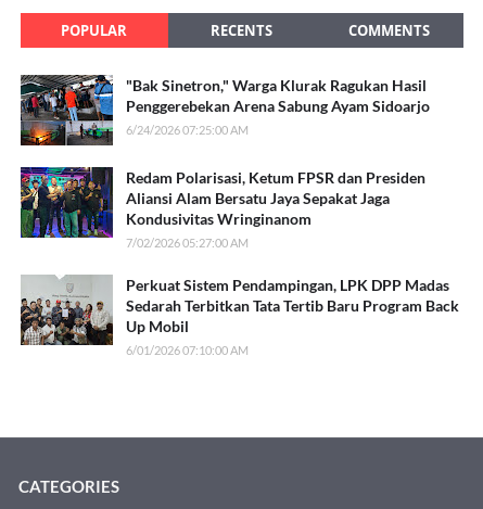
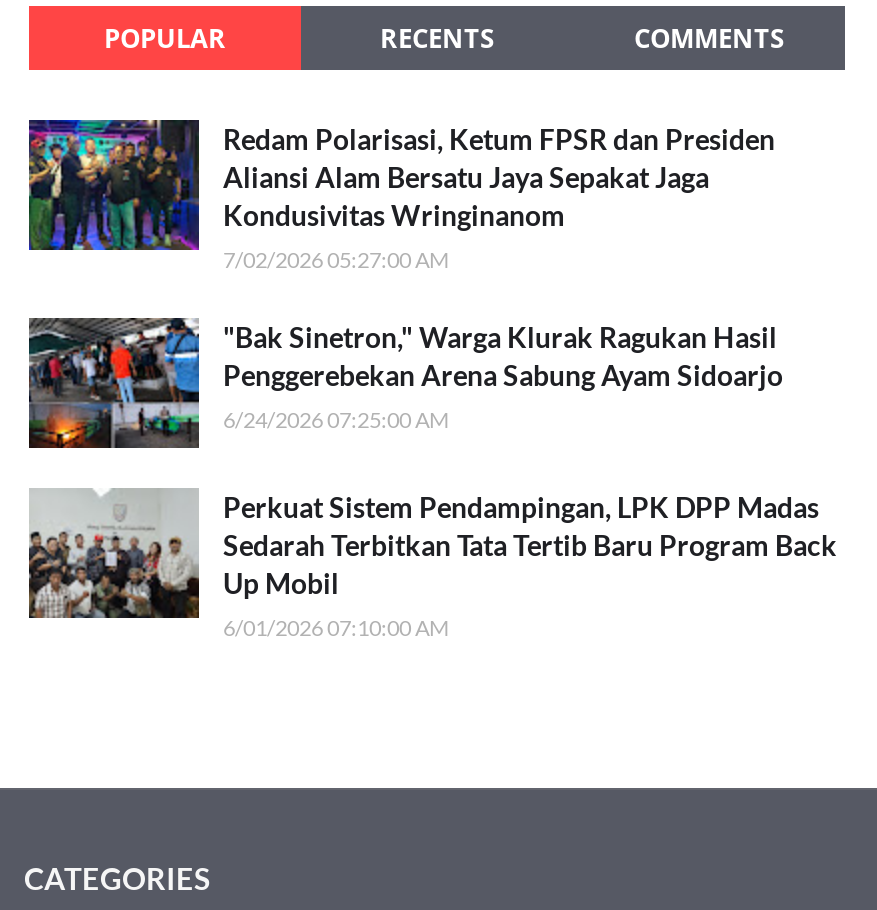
moved down: [image] | "Bak Sinetron," Warga Klurak Ragukan Hasil | Penggerebekan Arena Sabung Ayam Sidoarjo | 6/24/2026 07:25:00 AM

moved up: [image] | Redam Polarisasi, Ketum FPSR dan Presiden | Aliansi Alam Bersatu Jaya Sepakat Jaga | Kondusivitas Wringinanom | 7/02/2026 05:27:00 AM
